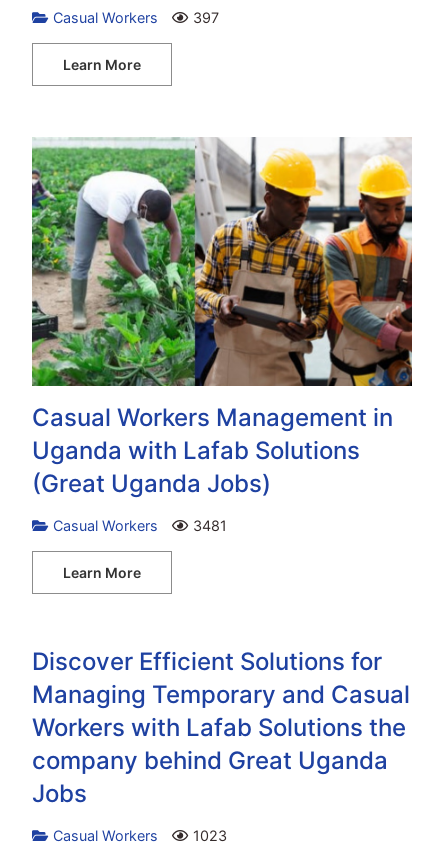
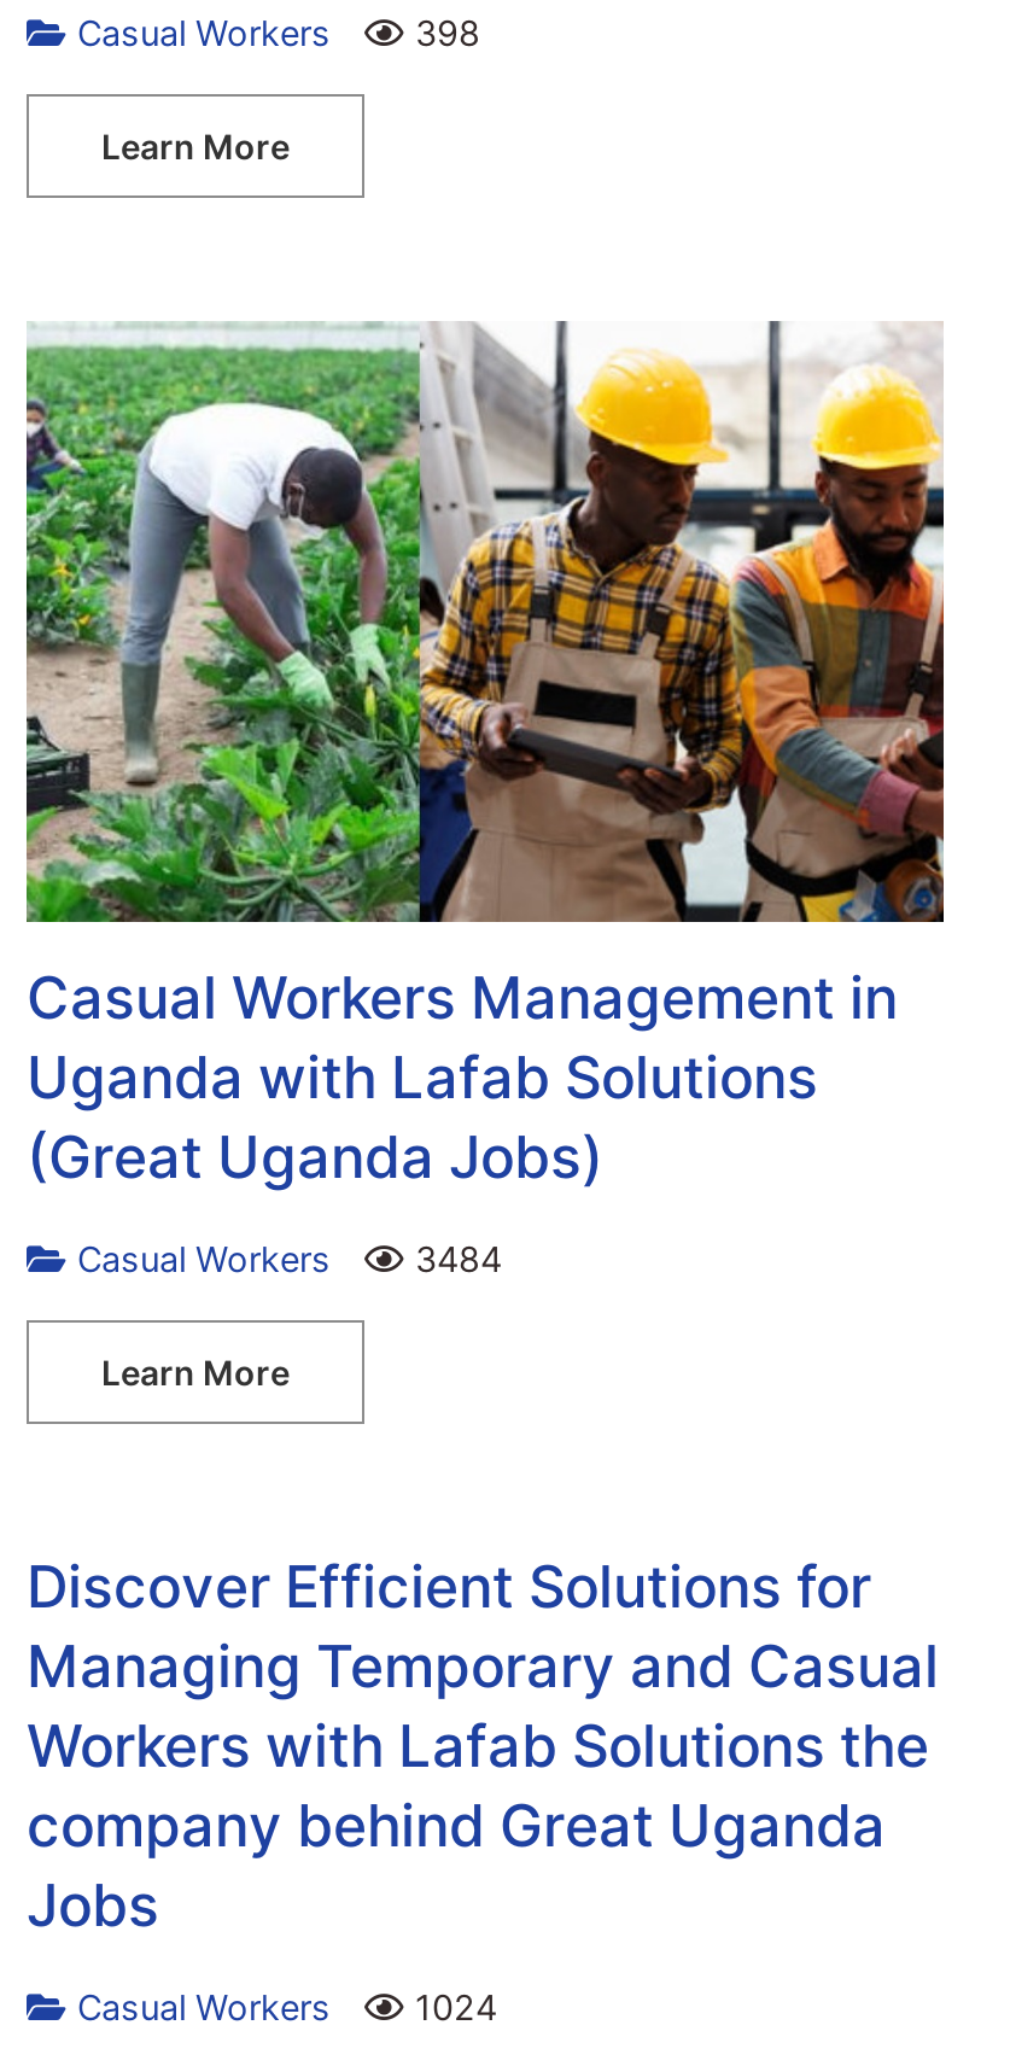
- Casual Workers 397
+ Casual Workers 398

- Casual Workers 3481
+ Casual Workers 3484

- Casual Workers 1023
+ Casual Workers 1024
